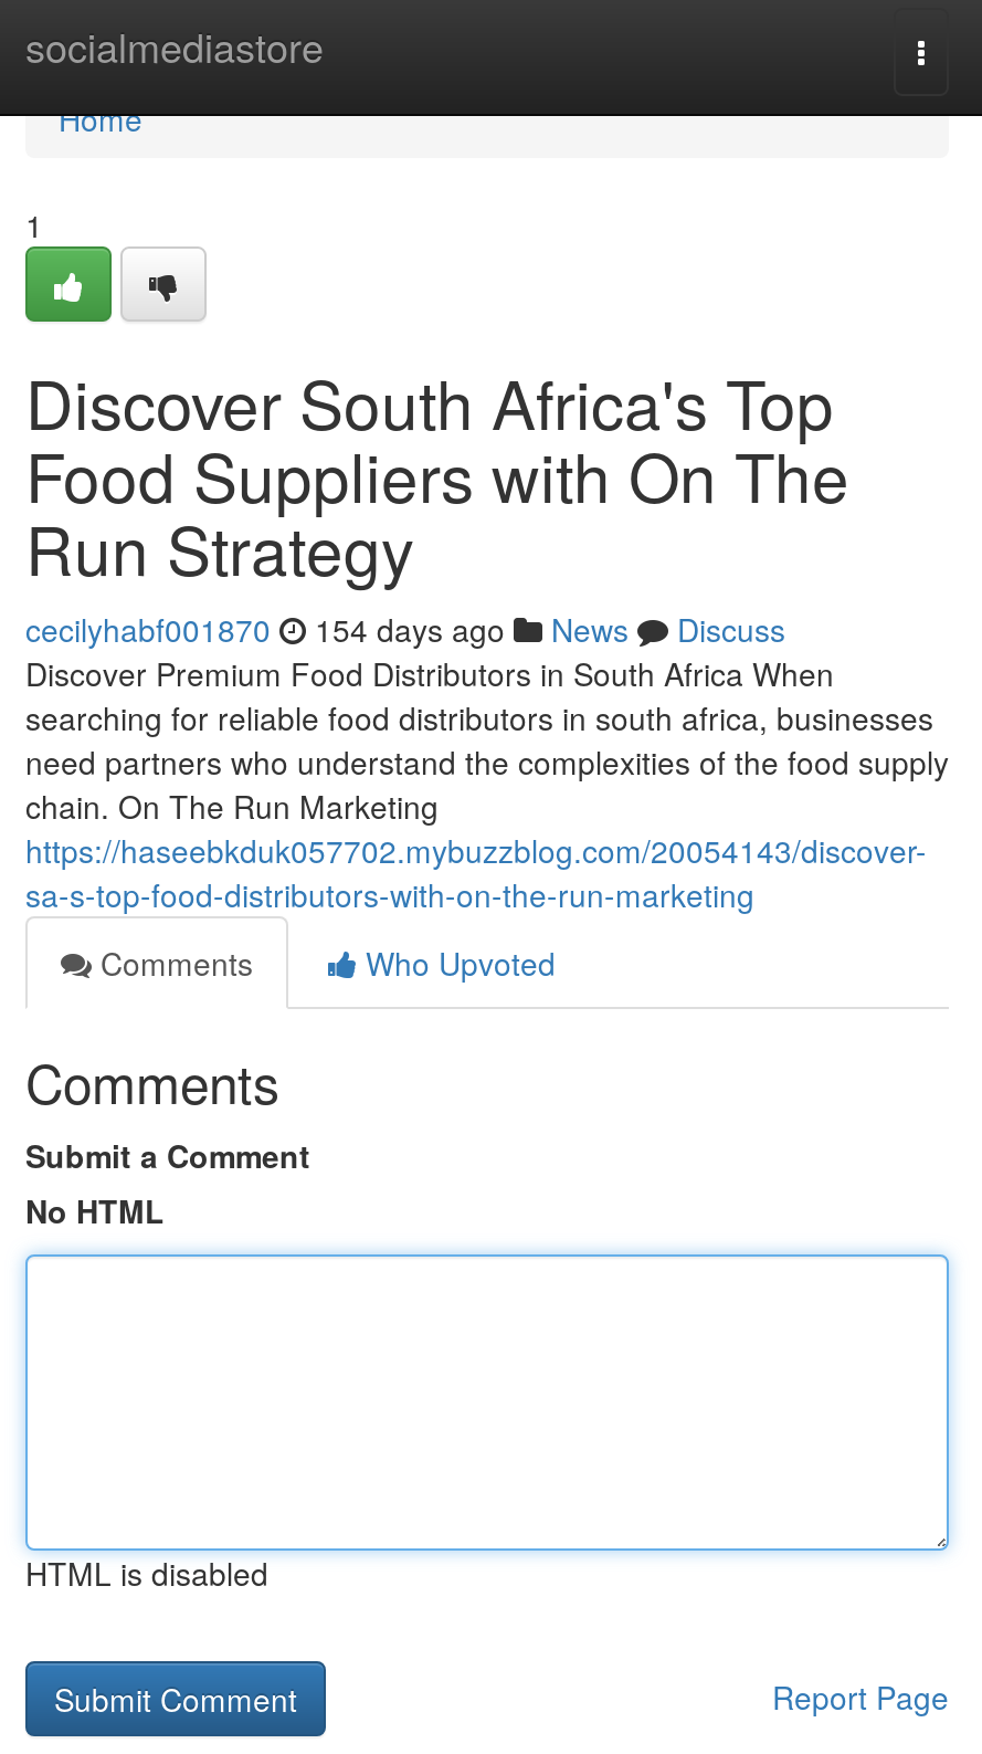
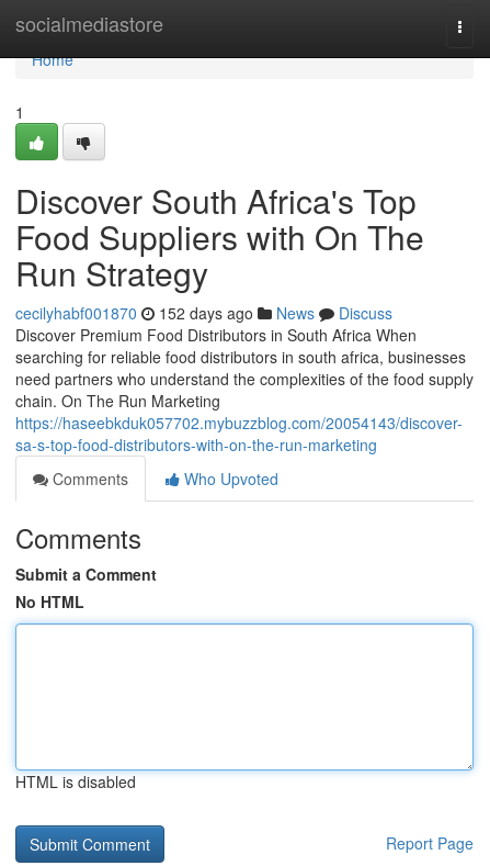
- cecilyhabf001870 154 days ago News Discuss
+ cecilyhabf001870 152 days ago News Discuss
